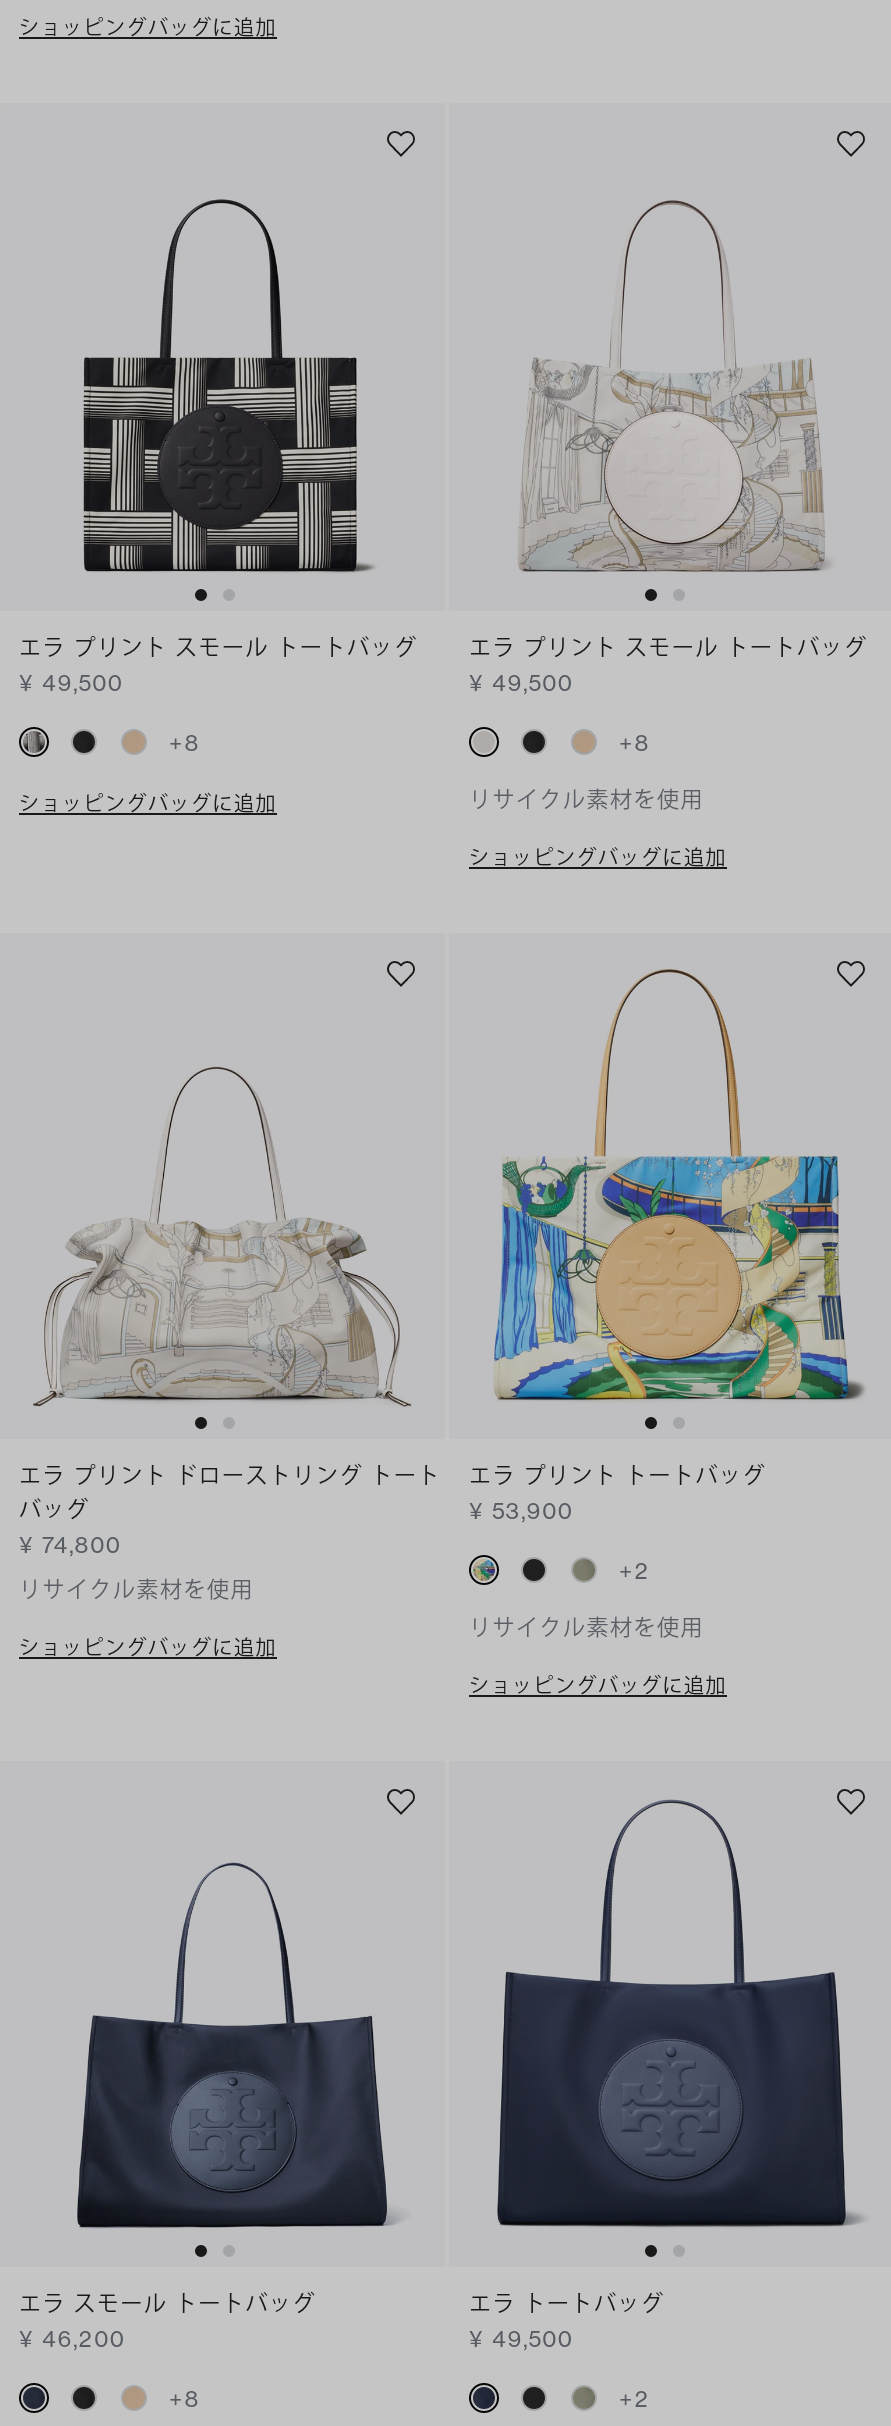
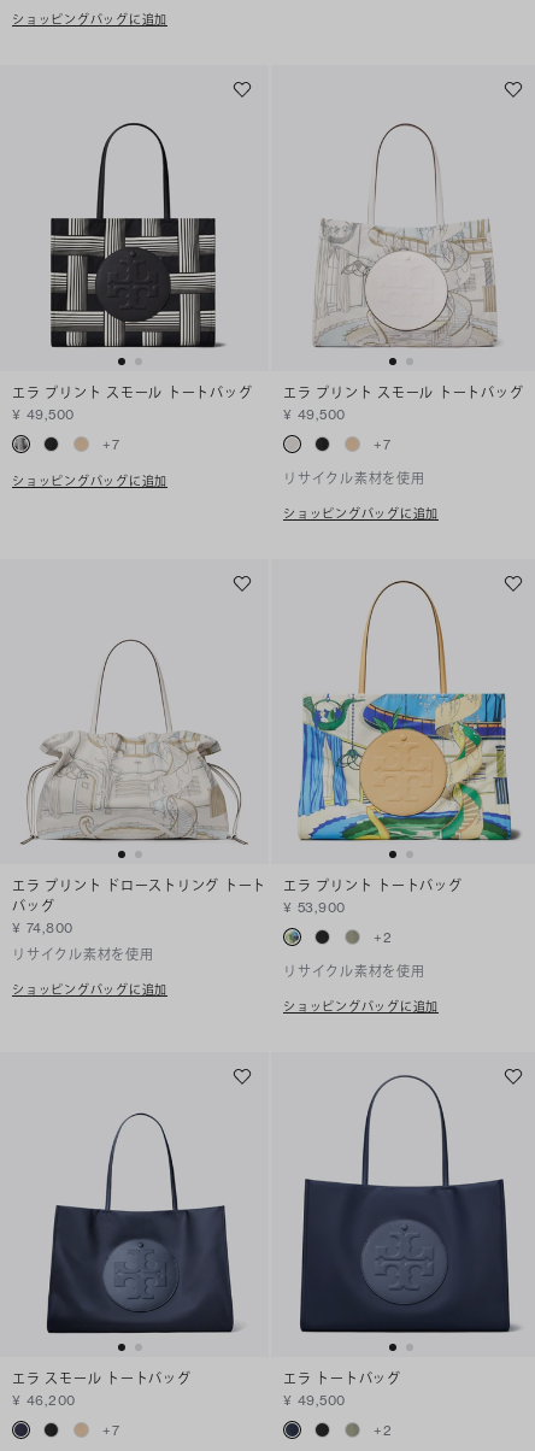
- +8
+ +7

- +8
+ +7

- +8
+ +7
